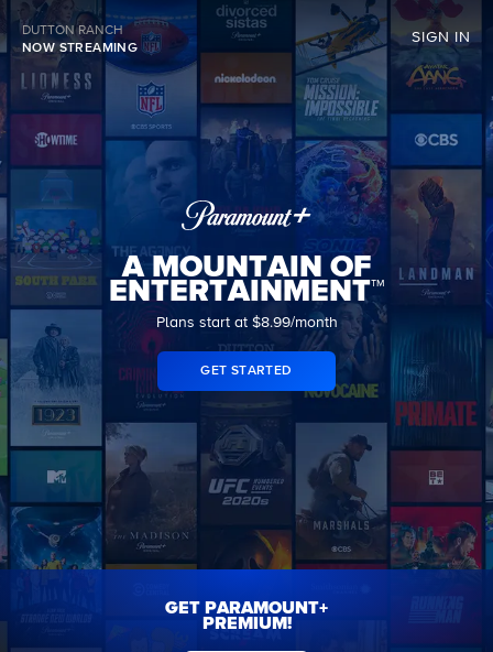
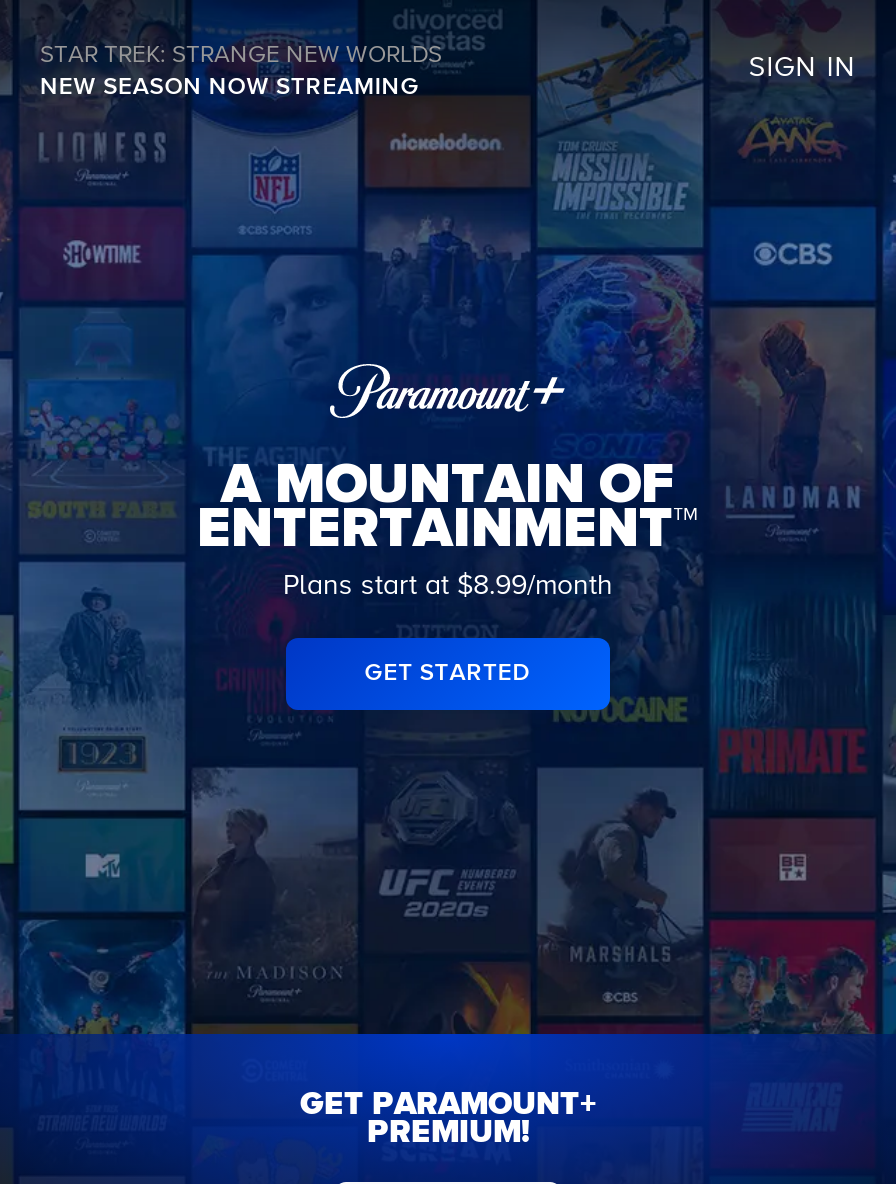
- DUTTON RANCH
- NOW STREAMING
+ STAR TREK: STRANGE NEW WORLDS
+ NEW SEASON NOW STREAMING
